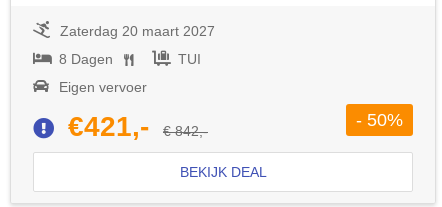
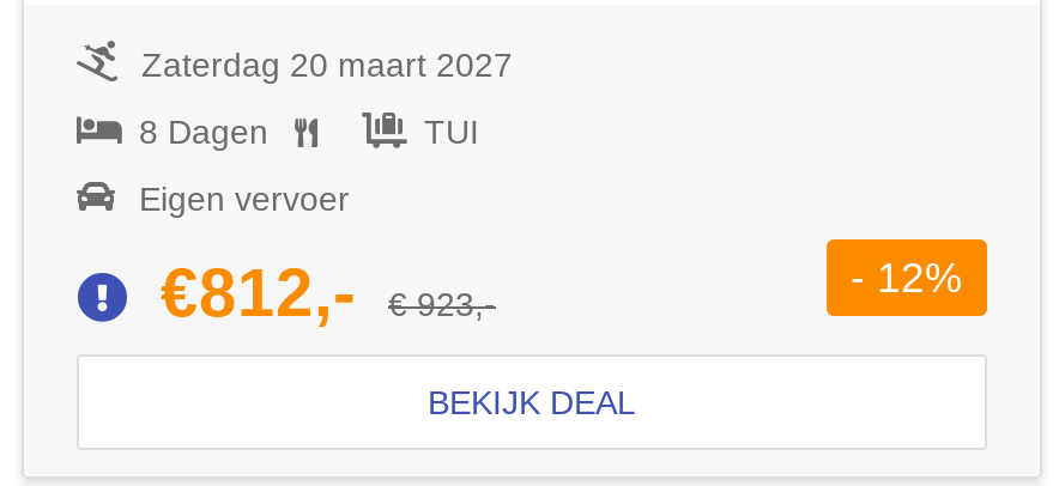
- €421,-
+ €812,-

- - 50%
+ - 12%

- € 842,-
+ € 923,-
